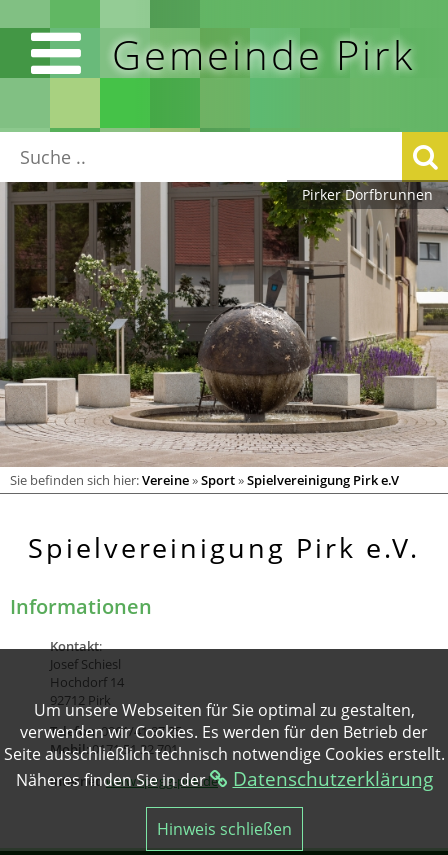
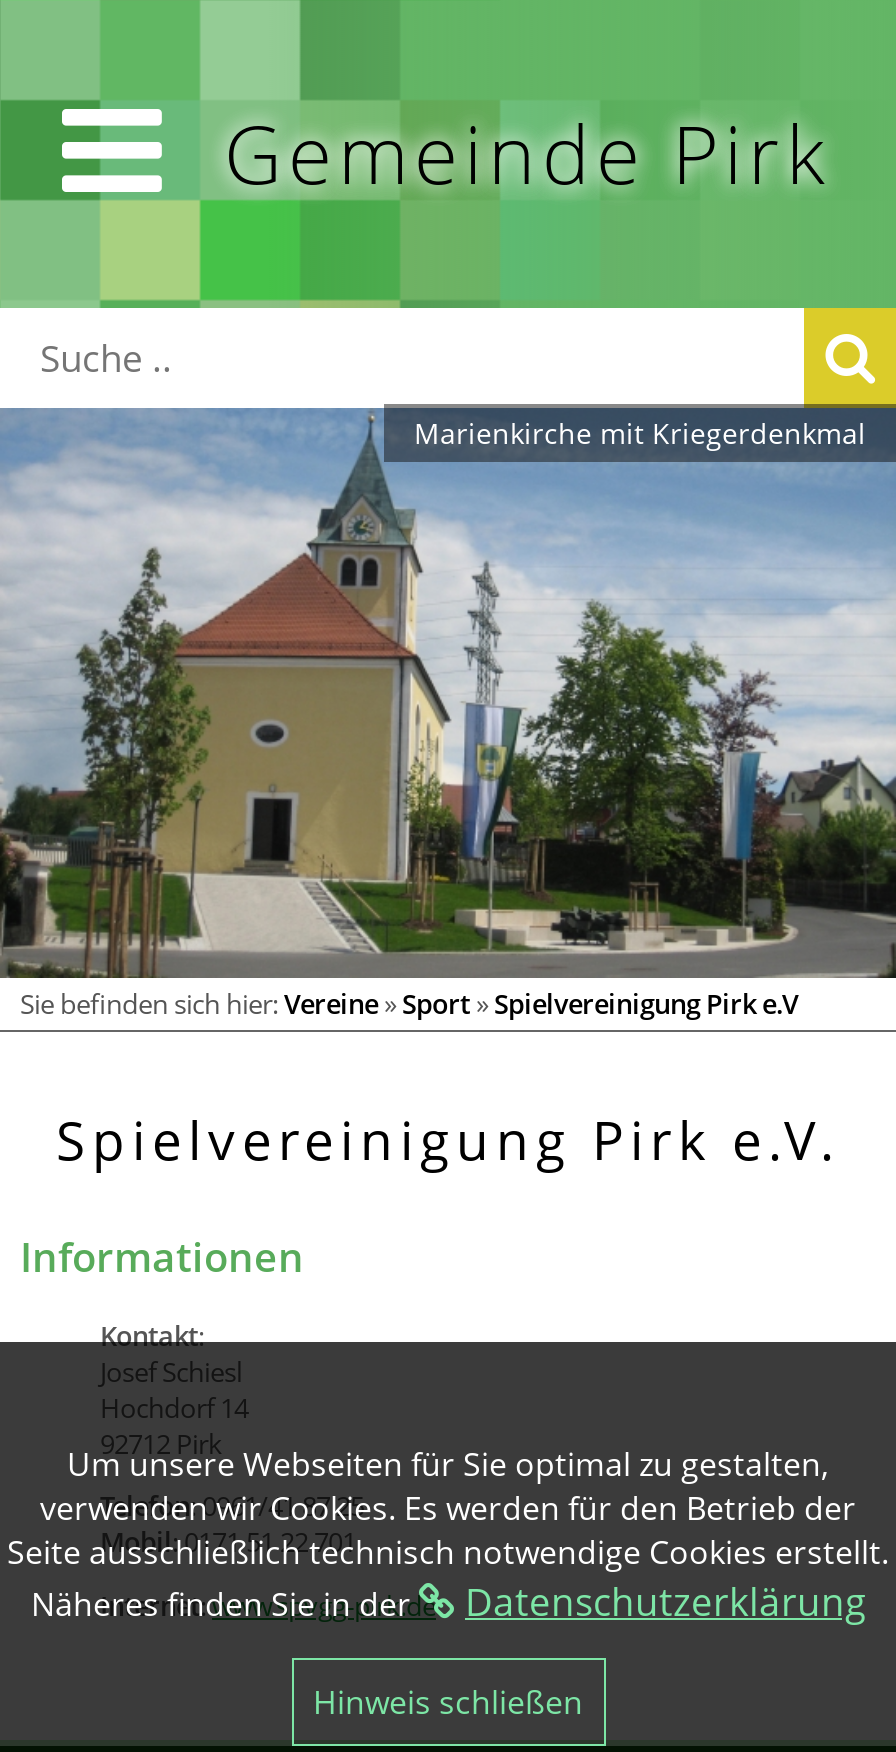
- [image]
- Pirker Dorfbrunnen
+ [image]
+ Marienkirche mit Kriegerdenkmal
